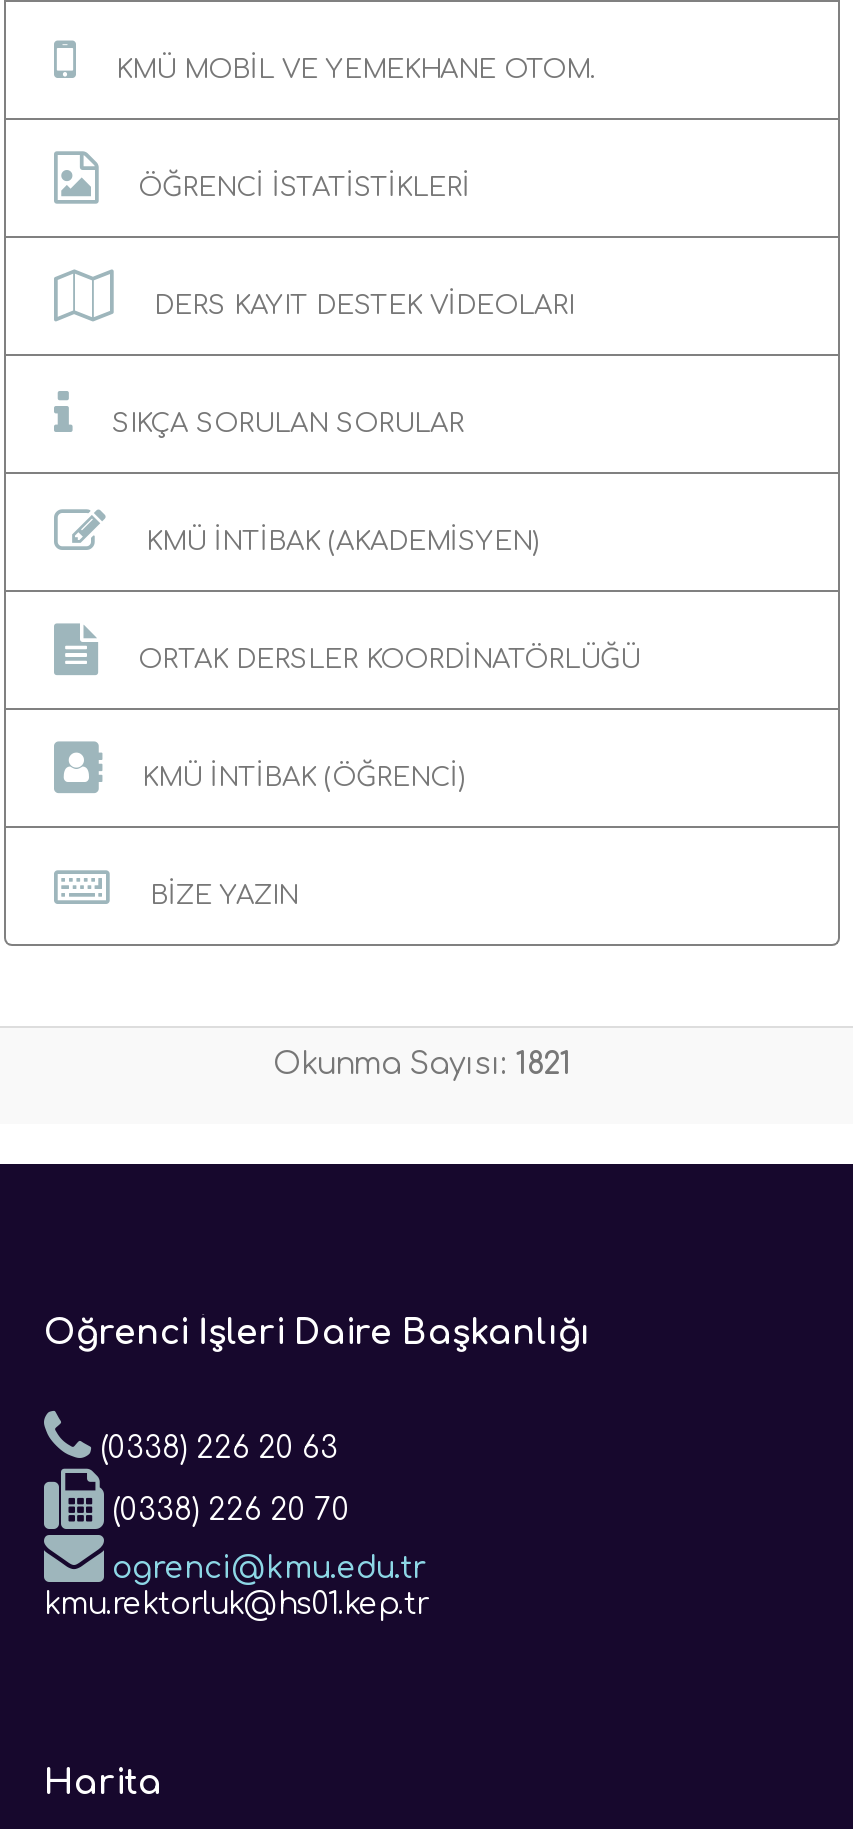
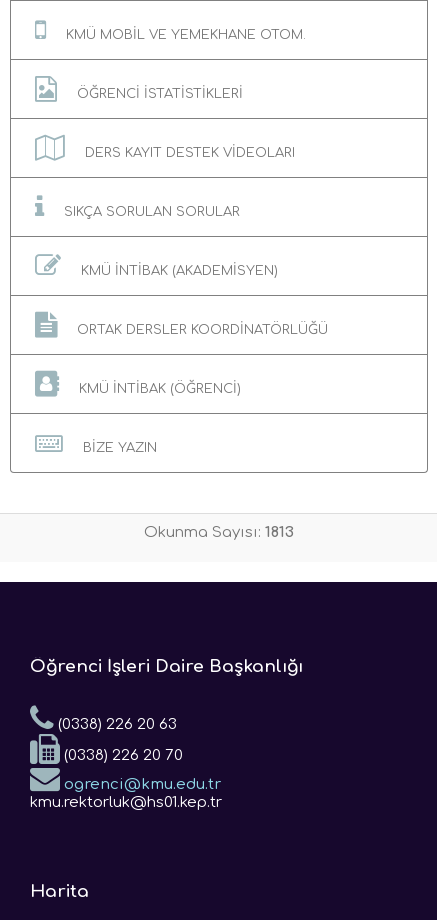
- Okunma Sayısı: 1821
+ Okunma Sayısı: 1813
